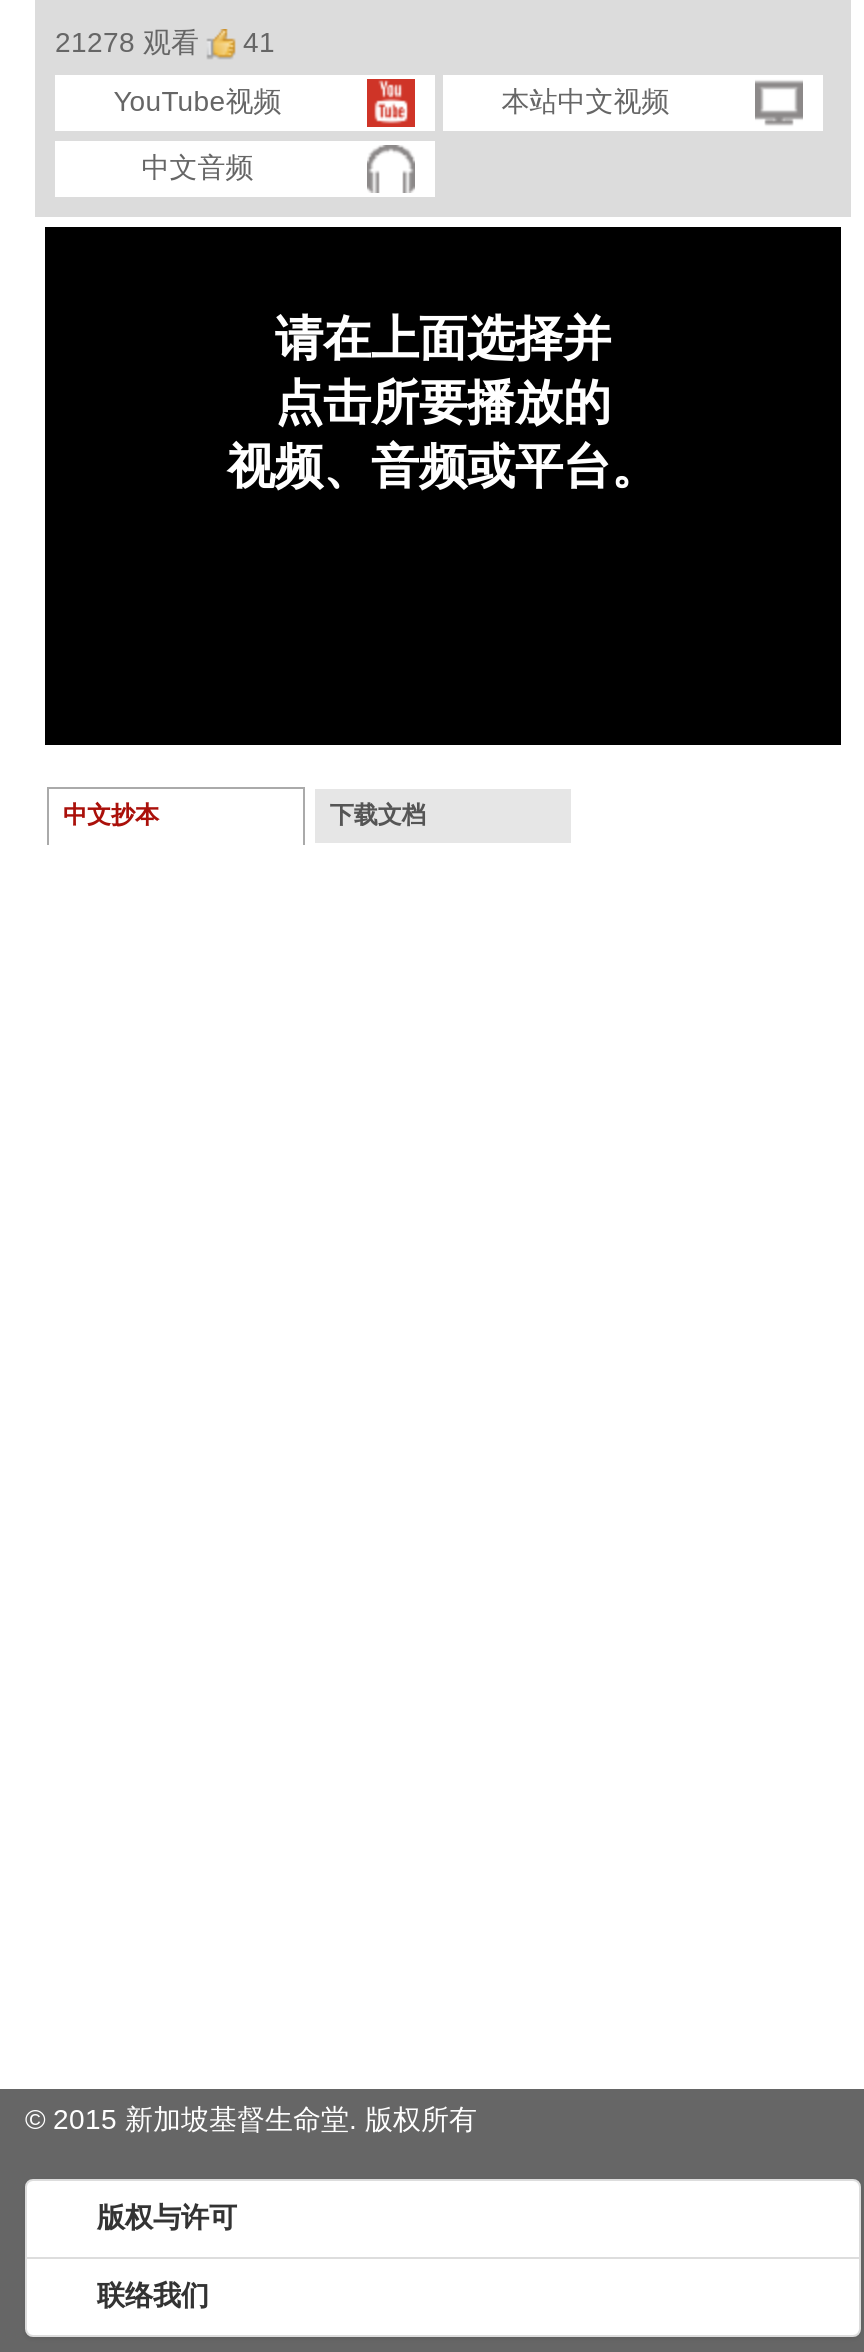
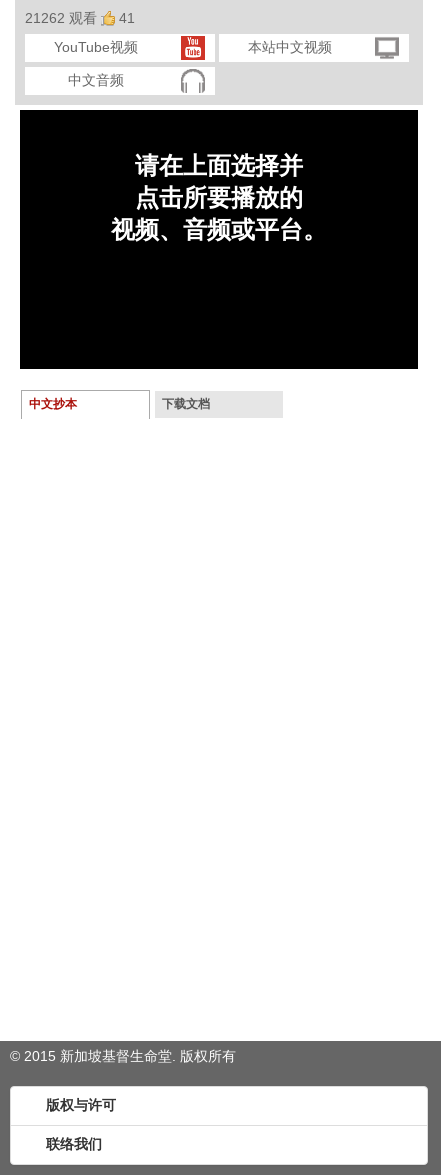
- 21278 观看 41
+ 21262 观看 41
